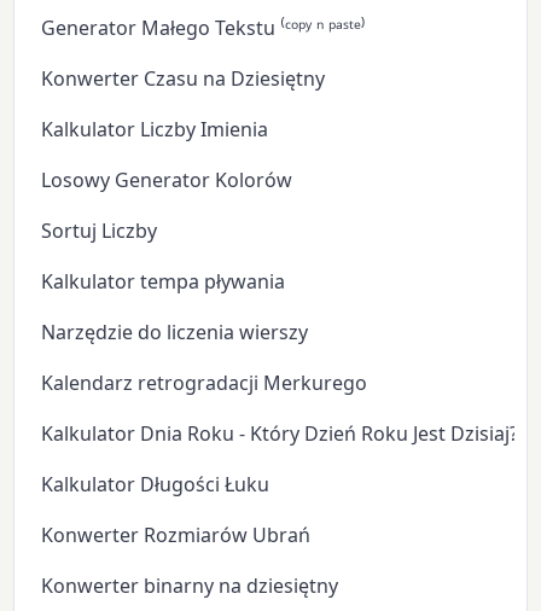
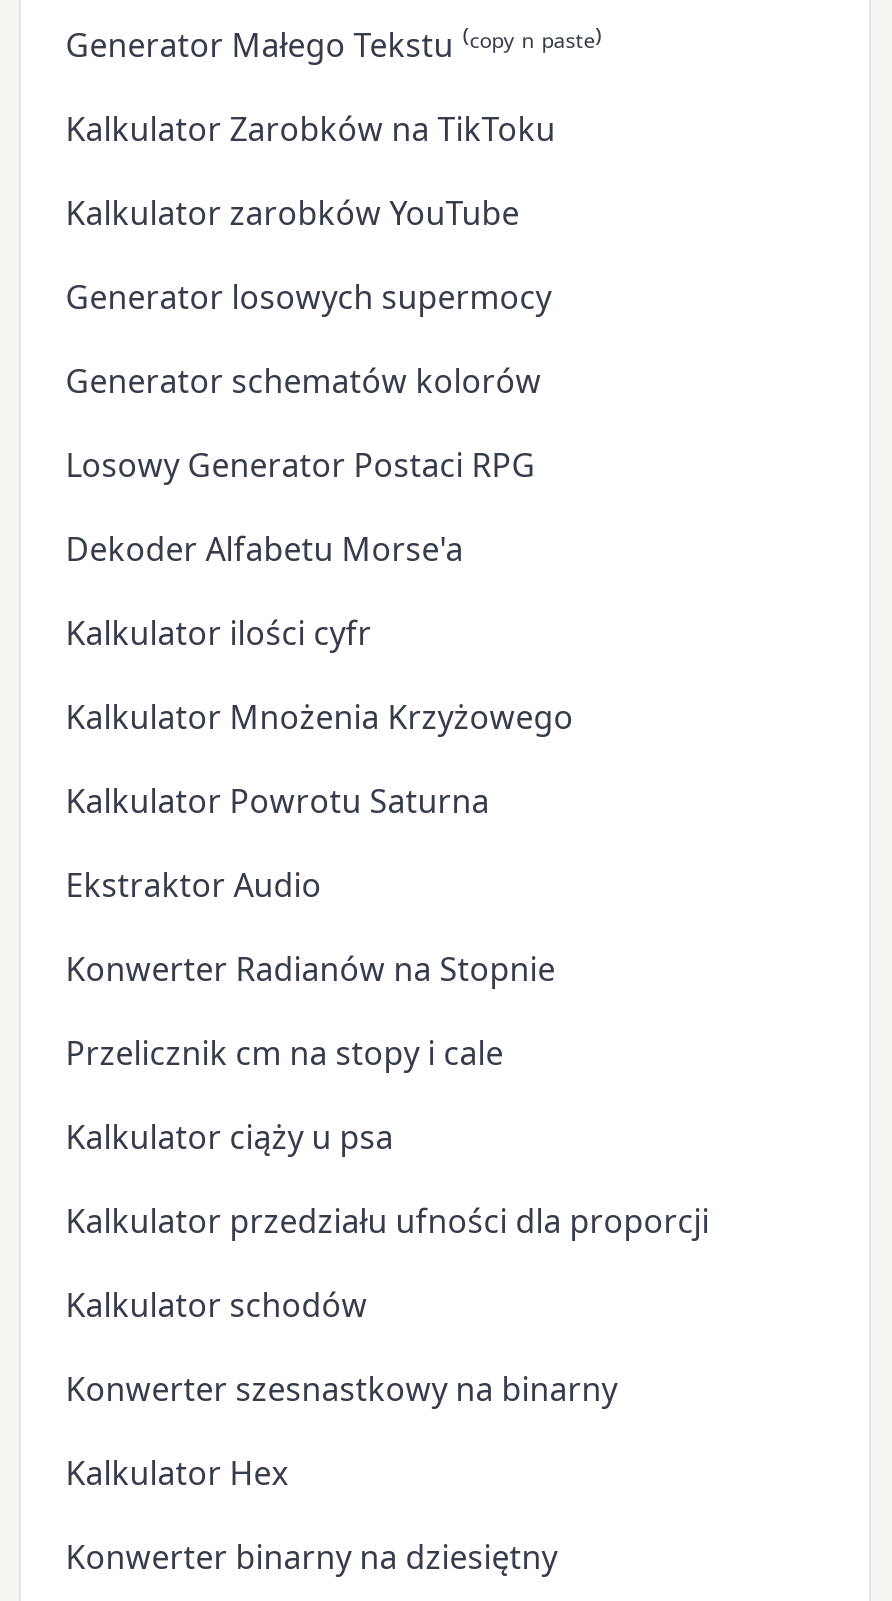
- Konwerter Czasu na Dziesiętny
- Kalkulator Liczby Imienia
- Losowy Generator Kolorów
- Sortuj Liczby
- Kalkulator tempa pływania
- Narzędzie do liczenia wierszy
- Kalendarz retrogradacji Merkurego
- Kalkulator Dnia Roku - Który Dzień Roku Jest Dzisiaj?
- Kalkulator Długości Łuku
- Konwerter Rozmiarów Ubrań
+ Kalkulator Zarobków na TikToku
+ Kalkulator zarobków YouTube
+ Generator losowych supermocy
+ Generator schematów kolorów
+ Losowy Generator Postaci RPG
+ Dekoder Alfabetu Morse'a
+ Kalkulator ilości cyfr
+ Kalkulator Mnożenia Krzyżowego
+ Kalkulator Powrotu Saturna
+ Ekstraktor Audio
+ Konwerter Radianów na Stopnie
+ Przelicznik cm na stopy i cale
+ Kalkulator ciąży u psa
+ Kalkulator przedziału ufności dla proporcji
+ Kalkulator schodów
+ Konwerter szesnastkowy na binarny
+ Kalkulator Hex
